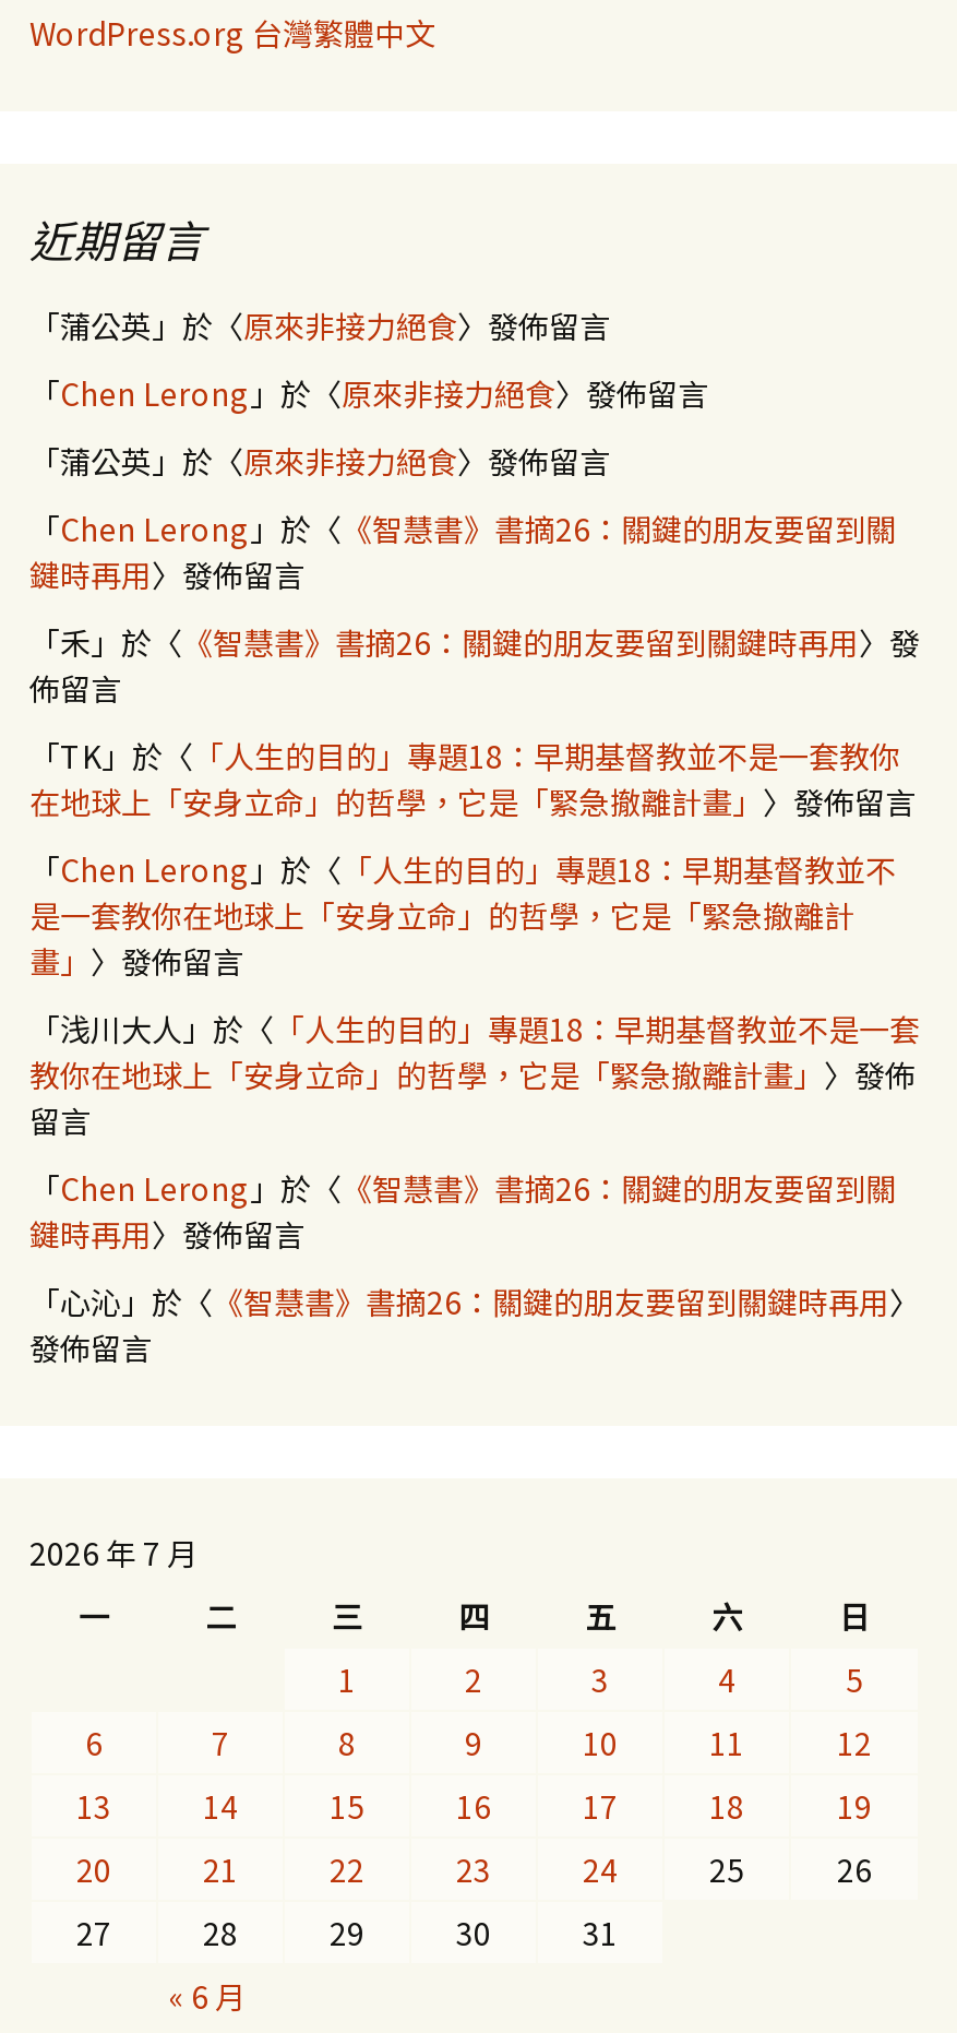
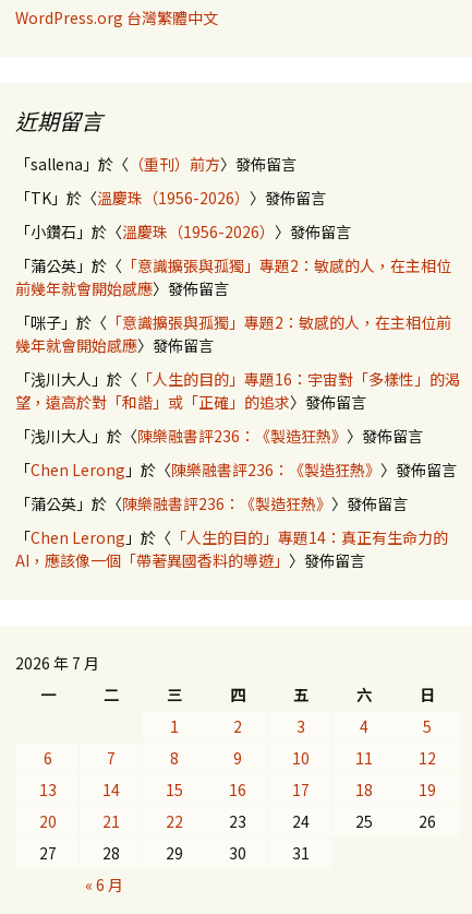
- 「蒲公英」於〈原來非接力絕食〉發佈留言
+ 「sallena」於〈（重刊）前方〉發佈留言

- 「Chen Lerong」於〈原來非接力絕食〉發佈留言
+ 「TK」於〈溫慶珠（1956-2026）〉發佈留言

- 「蒲公英」於〈原來非接力絕食〉發佈留言
+ 「小鑽石」於〈溫慶珠（1956-2026）〉發佈留言

- 「Chen Lerong」於〈《智慧書》書摘26：關鍵的朋友要留到關
- 鍵時再用〉發佈留言
+ 「蒲公英」於〈「意識擴張與孤獨」專題2：敏感的人，在主相位
+ 前幾年就會開始感應〉發佈留言

- 「禾」於〈《智慧書》書摘26：關鍵的朋友要留到關鍵時再用〉發
- 佈留言
+ 「咪子」於〈「意識擴張與孤獨」專題2：敏感的人，在主相位前
+ 幾年就會開始感應〉發佈留言

- 「TK」於〈「人生的目的」專題18：早期基督教並不是一套教你
- 在地球上「安身立命」的哲學，它是「緊急撤離計畫」〉發佈留言
+ 「浅川大人」於〈「人生的目的」專題16：宇宙對「多樣性」的渴
+ 望，遠高於對「和諧」或「正確」的追求〉發佈留言

- 「Chen Lerong」於〈「人生的目的」專題18：早期基督教並不
- 是一套教你在地球上「安身立命」的哲學，它是「緊急撤離計
- 畫」〉發佈留言
+ 「浅川大人」於〈陳樂融書評236：《製造狂熱》〉發佈留言

- 「浅川大人」於〈「人生的目的」專題18：早期基督教並不是一套
- 教你在地球上「安身立命」的哲學，它是「緊急撤離計畫」〉發佈
- 留言
+ 「Chen Lerong」於〈陳樂融書評236：《製造狂熱》〉發佈留言

- 「Chen Lerong」於〈《智慧書》書摘26：關鍵的朋友要留到關
- 鍵時再用〉發佈留言
+ 「蒲公英」於〈陳樂融書評236：《製造狂熱》〉發佈留言

- 「心沁」於〈《智慧書》書摘26：關鍵的朋友要留到關鍵時再用〉
- 發佈留言
+ 「Chen Lerong」於〈「人生的目的」專題14：真正有生命力的
+ AI，應該像一個「帶著異國香料的導遊」〉發佈留言
